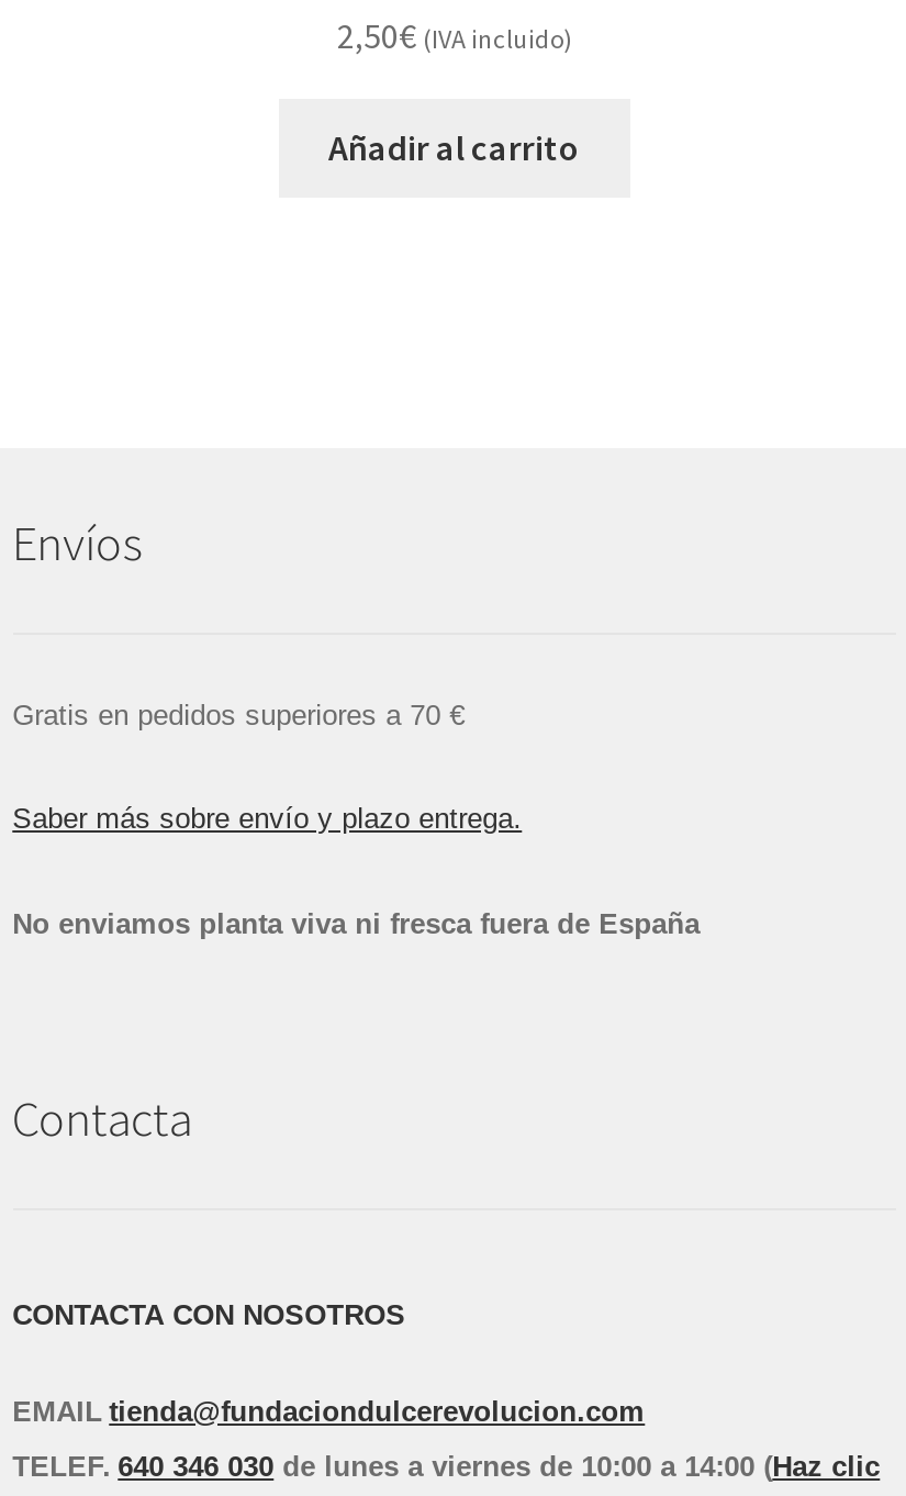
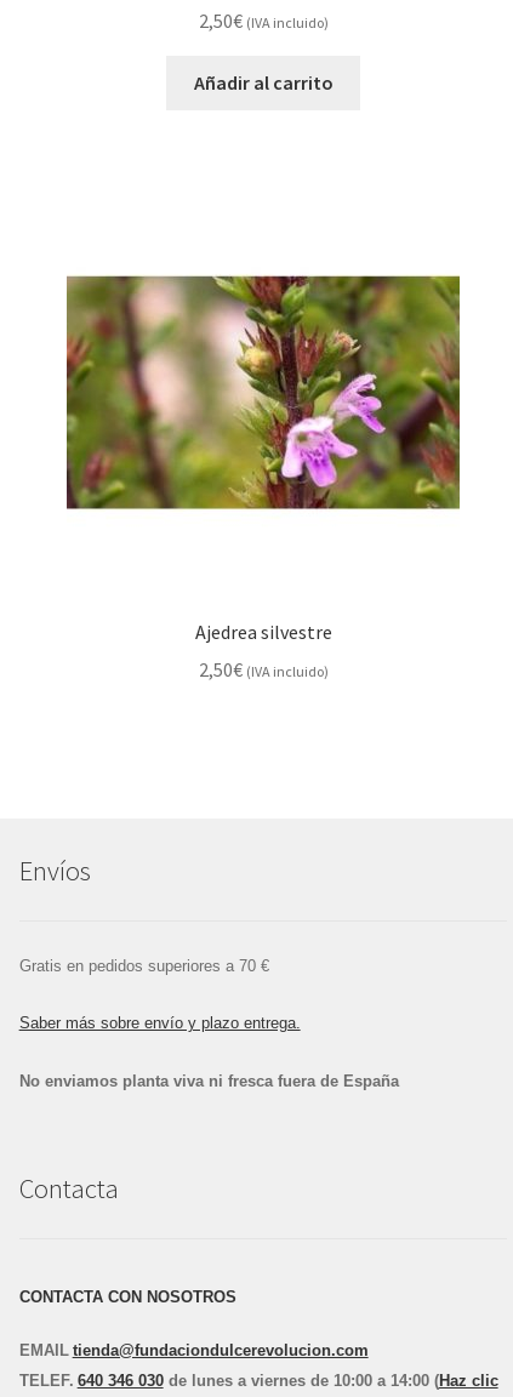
+ [image]

+ Ajedrea silvestre
+ 2,50€ (IVA incluido)
